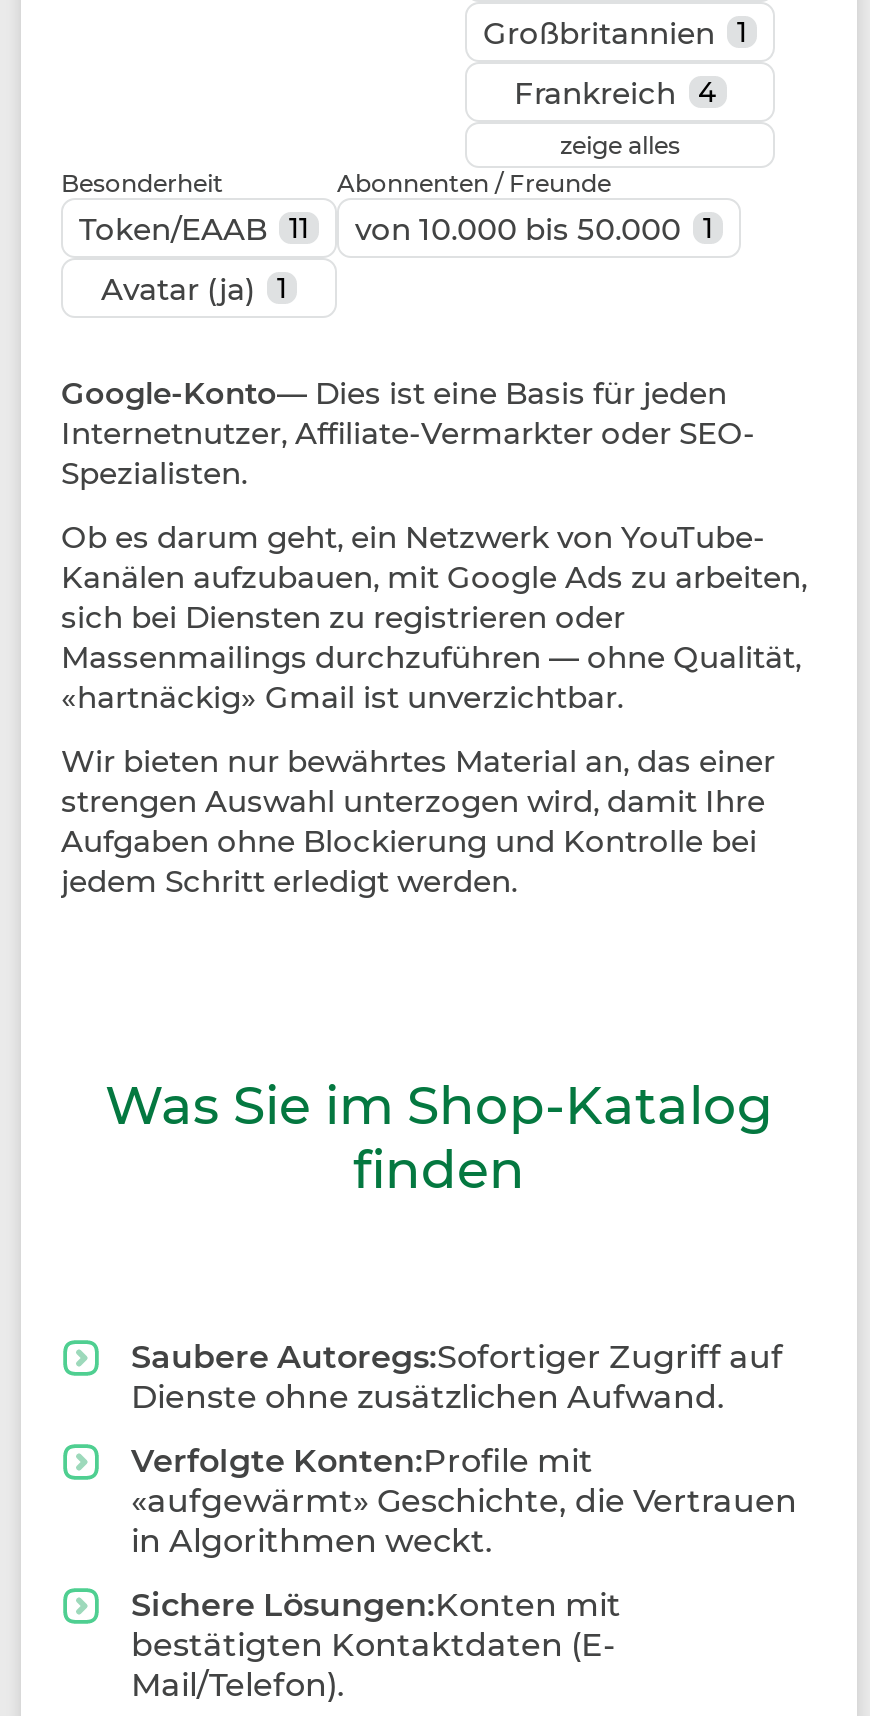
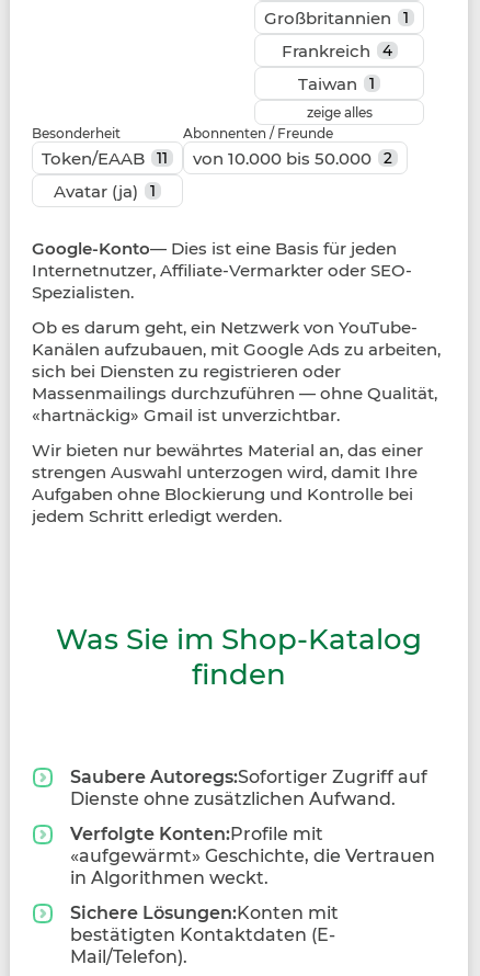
+ Taiwan
+ 1

- 1
+ 2
